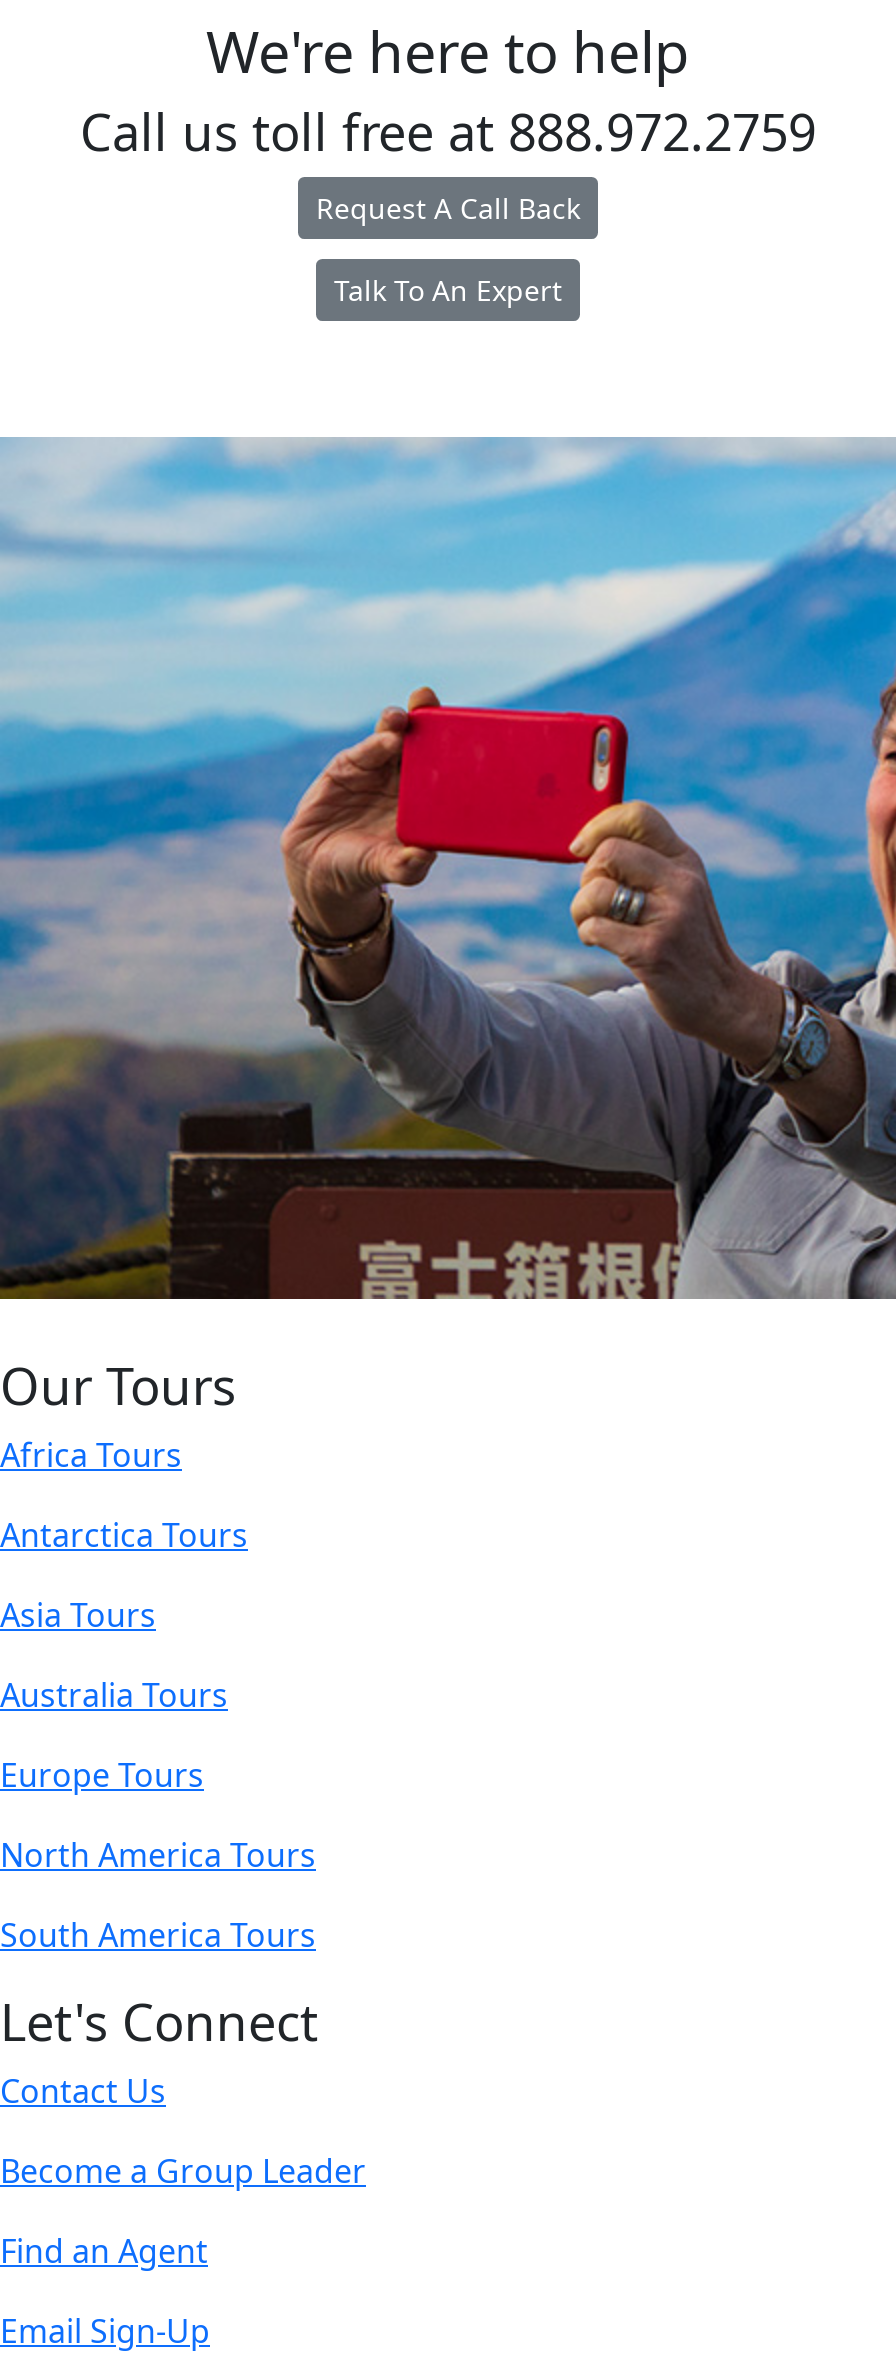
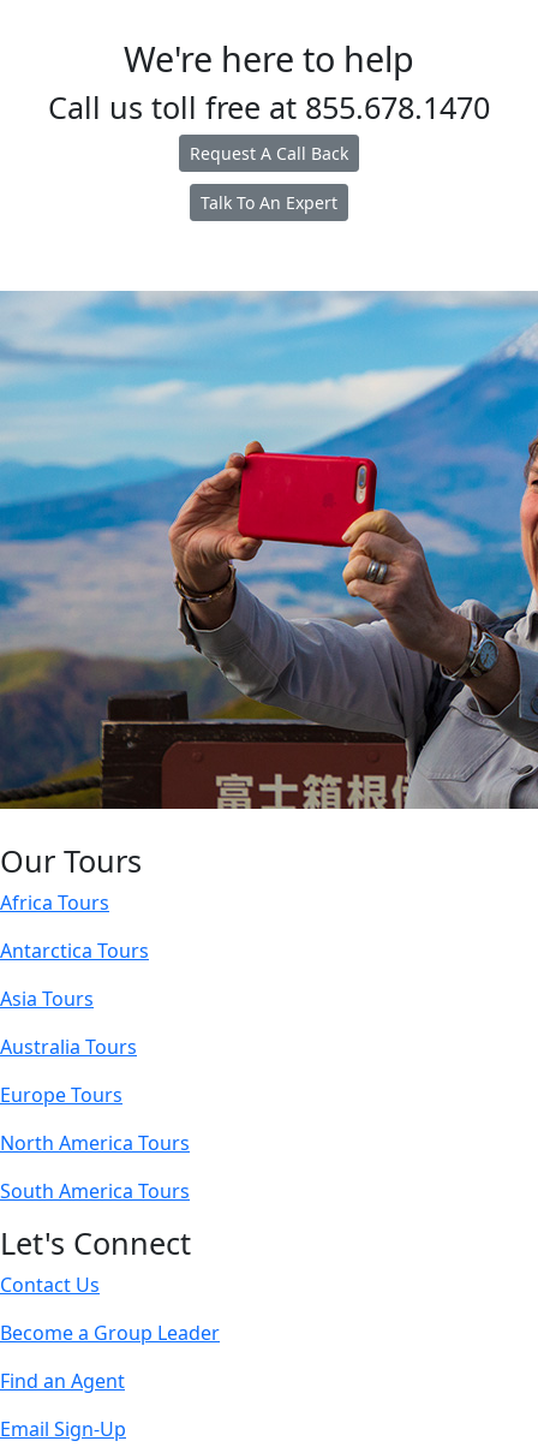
- Call us toll free at 888.972.2759
+ Call us toll free at 855.678.1470
